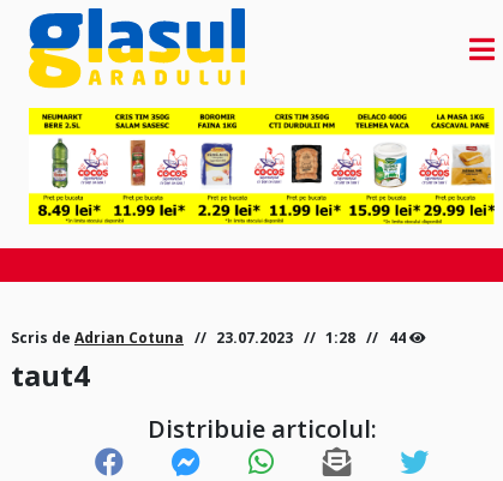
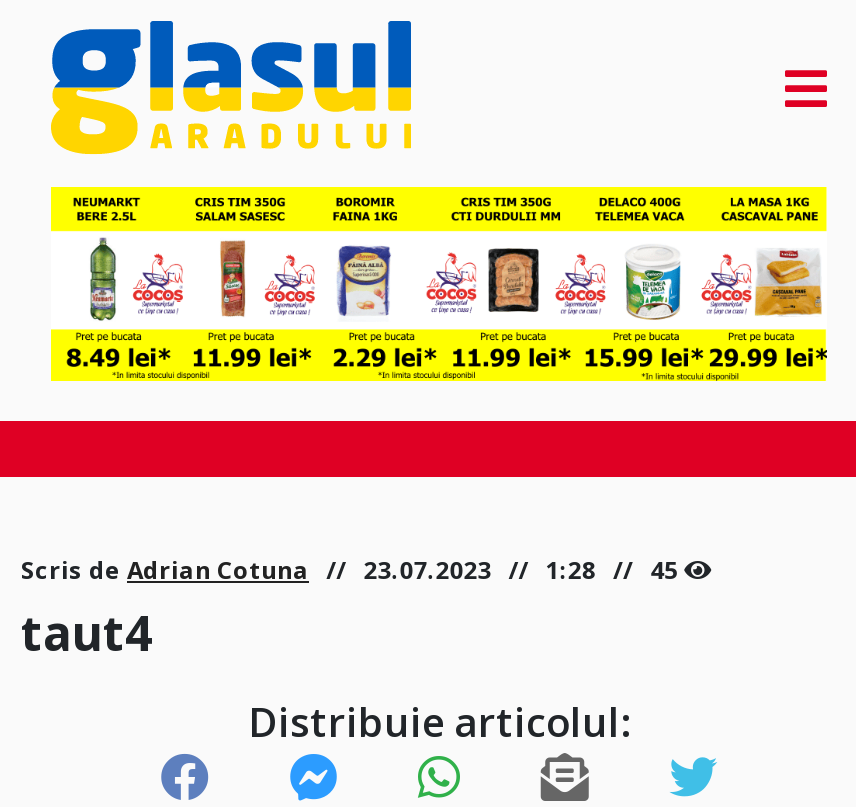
- Scris de Adrian Cotuna 23.07.2023 1:28 44
+ Scris de Adrian Cotuna 23.07.2023 1:28 45
